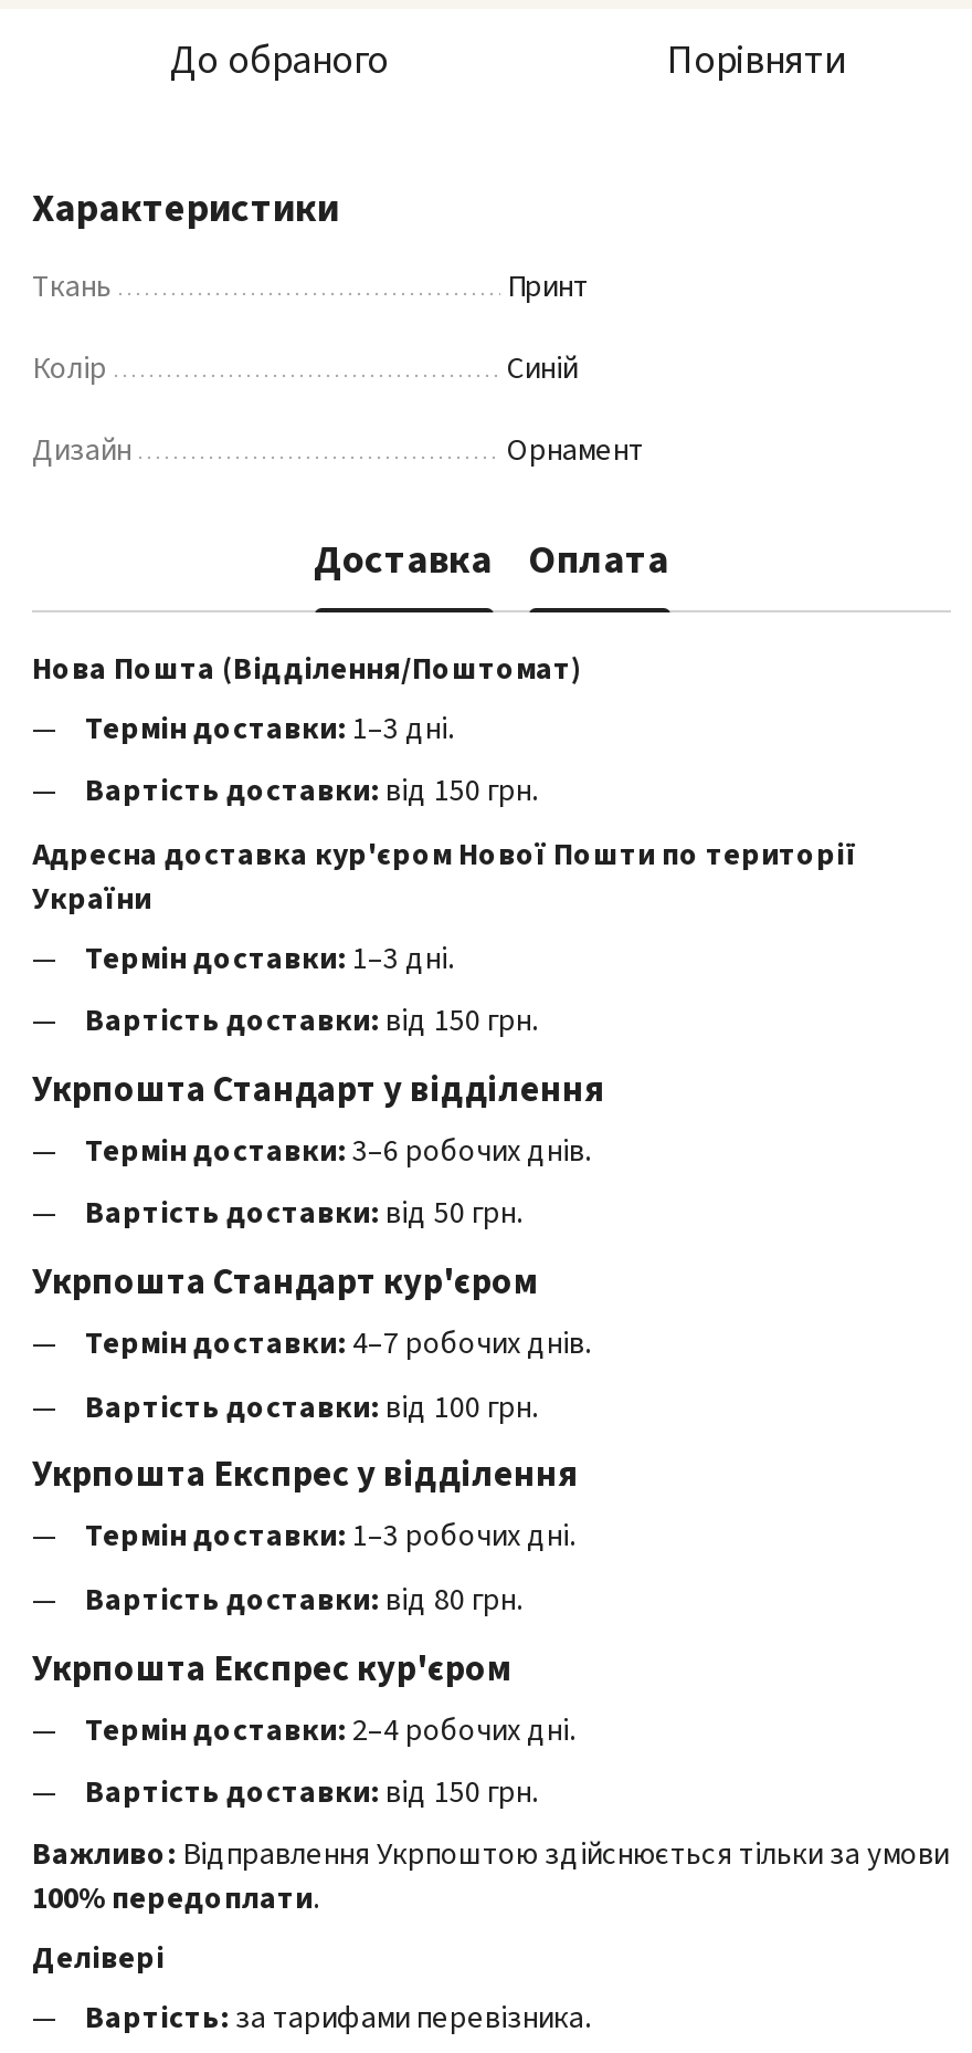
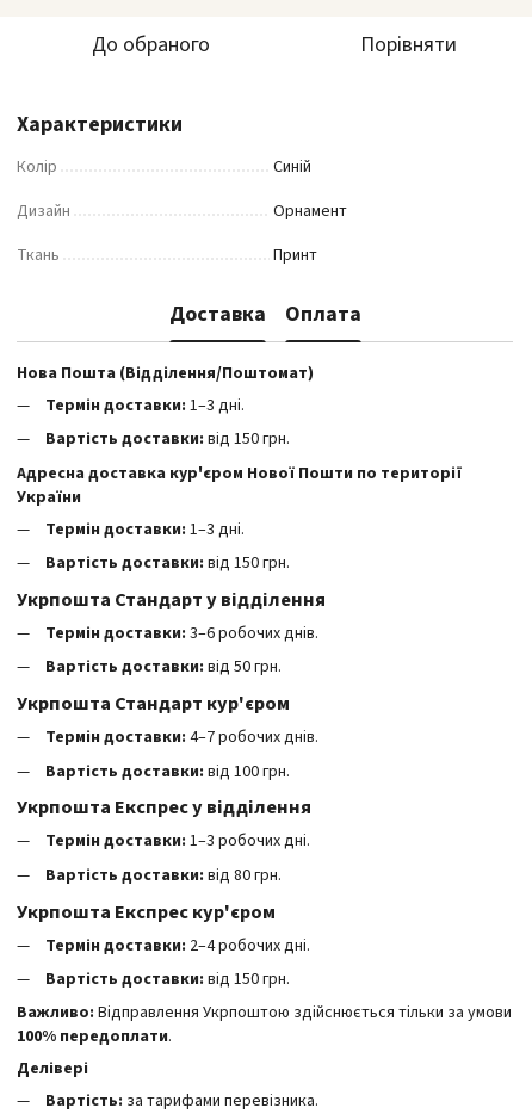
moved down: Ткань | Принт

moved up: Колір | Синій | Дизайн | Орнамент
